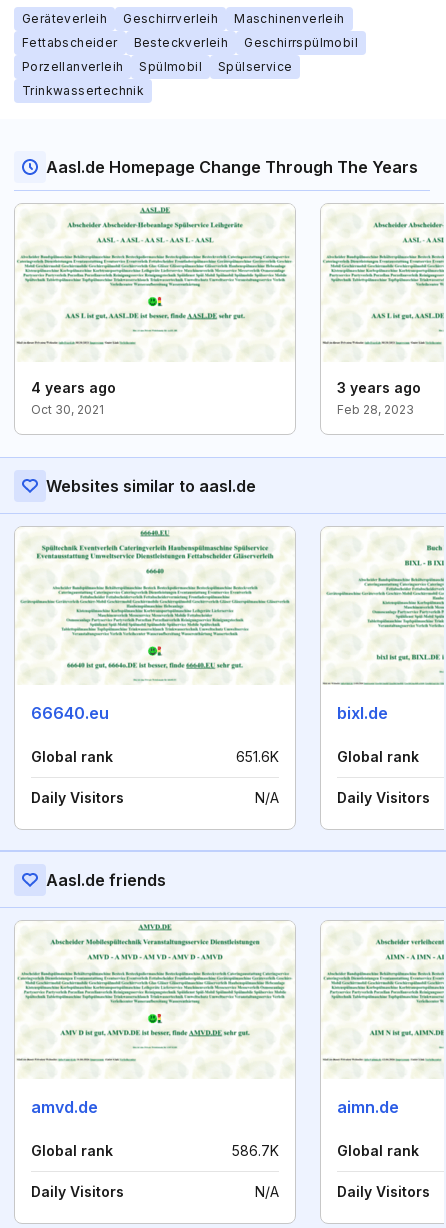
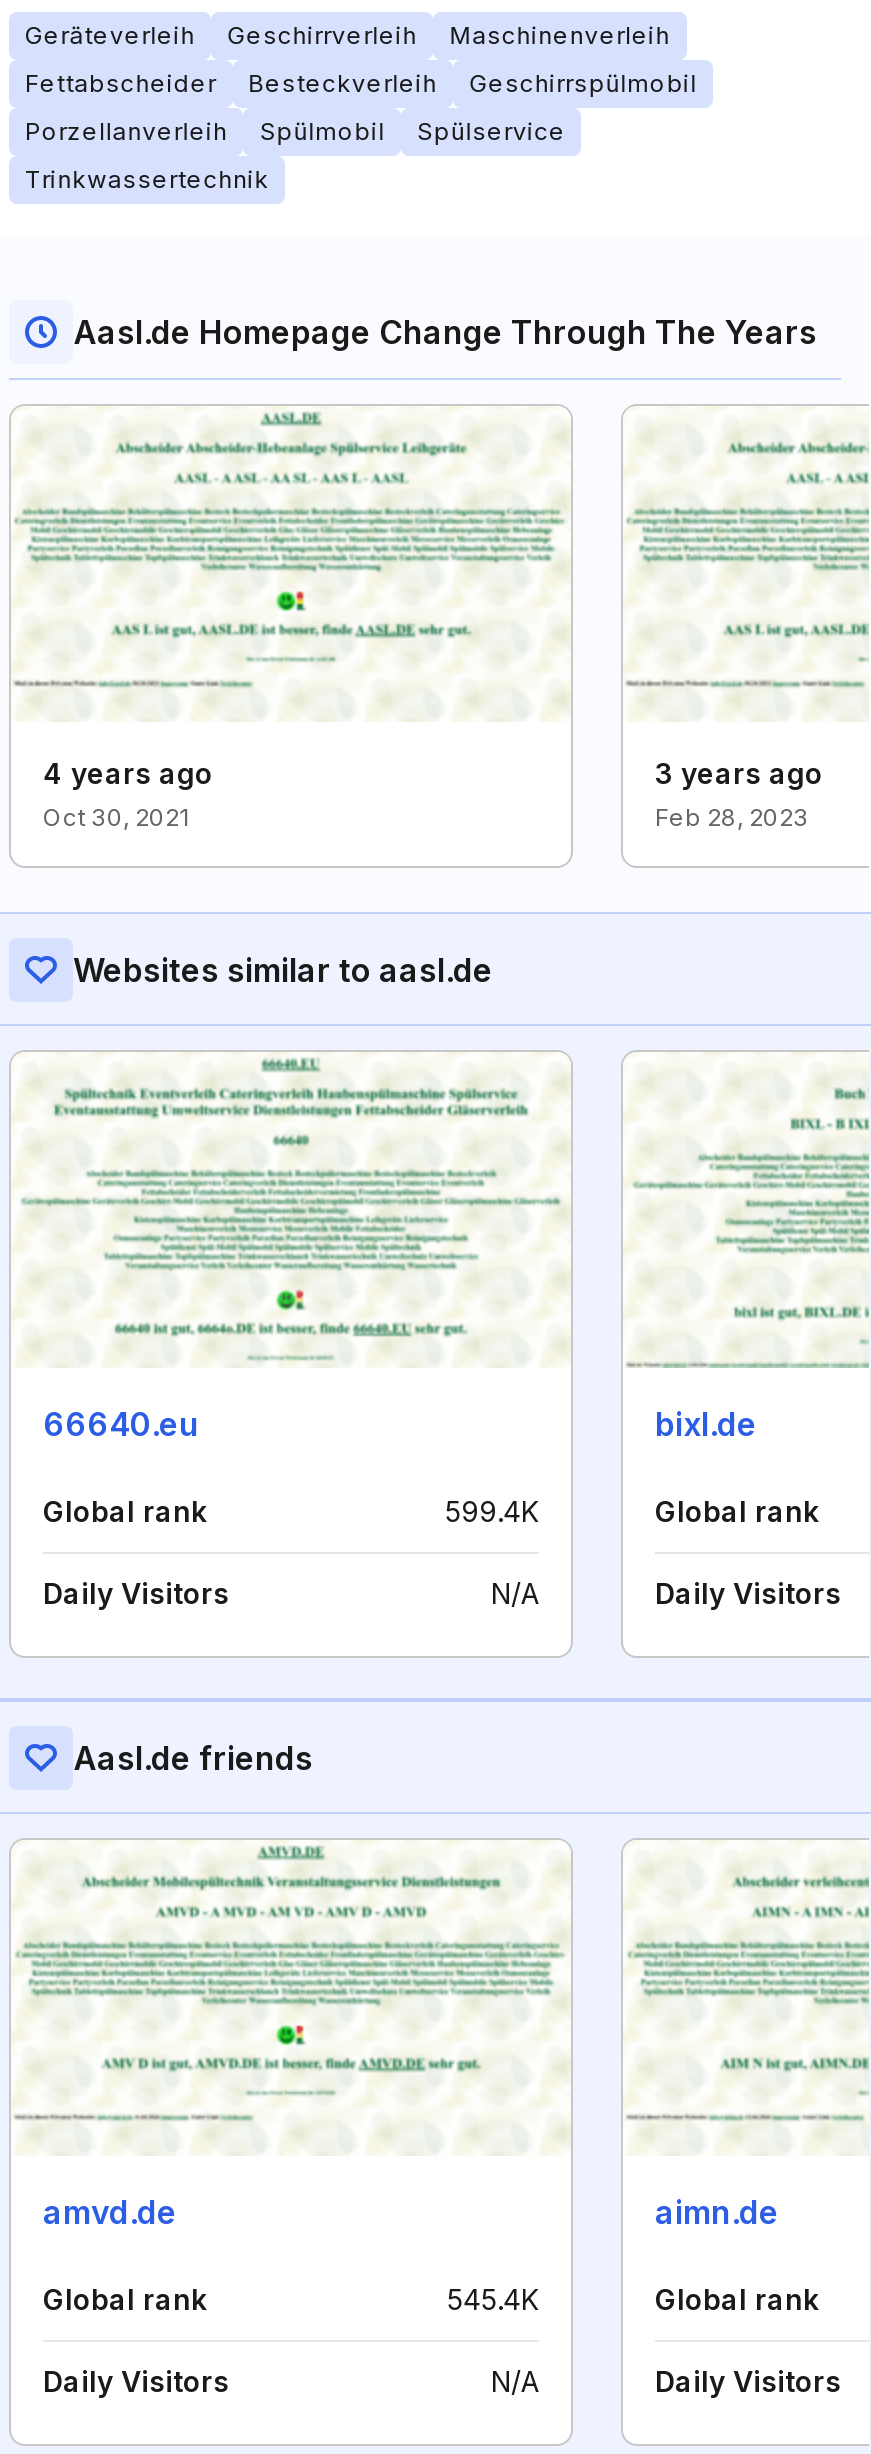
- 651.6K
+ 599.4K

- 586.7K
+ 545.4K
